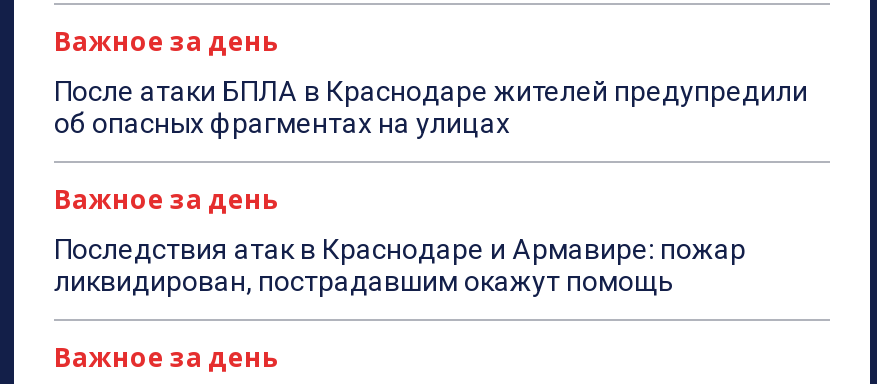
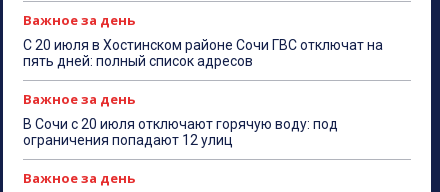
- После атаки БПЛА в Краснодаре жителей предупредили
- об опасных фрагментах на улицах
+ С 20 июля в Хостинском районе Сочи ГВС отключат на
+ пять дней: полный список адресов

- Последствия атак в Краснодаре и Армавире: пожар
- ликвидирован, пострадавшим окажут помощь
+ В Сочи с 20 июля отключают горячую воду: под
+ ограничения попадают 12 улиц
